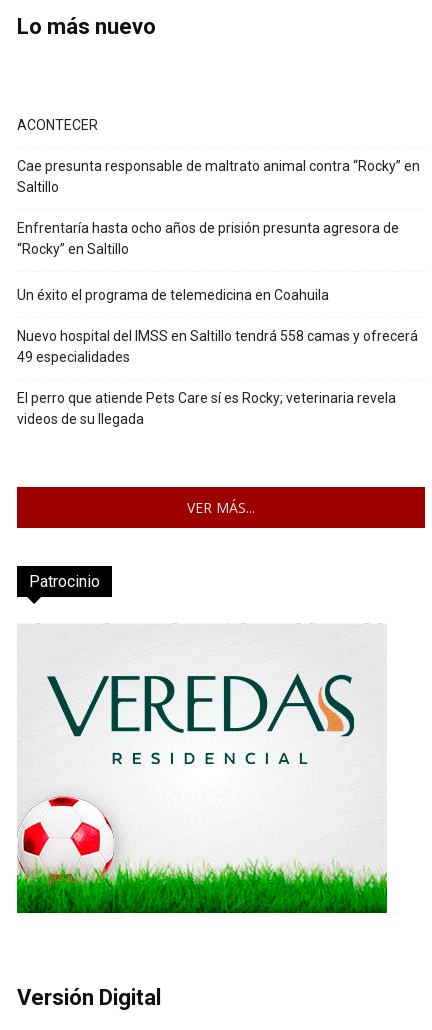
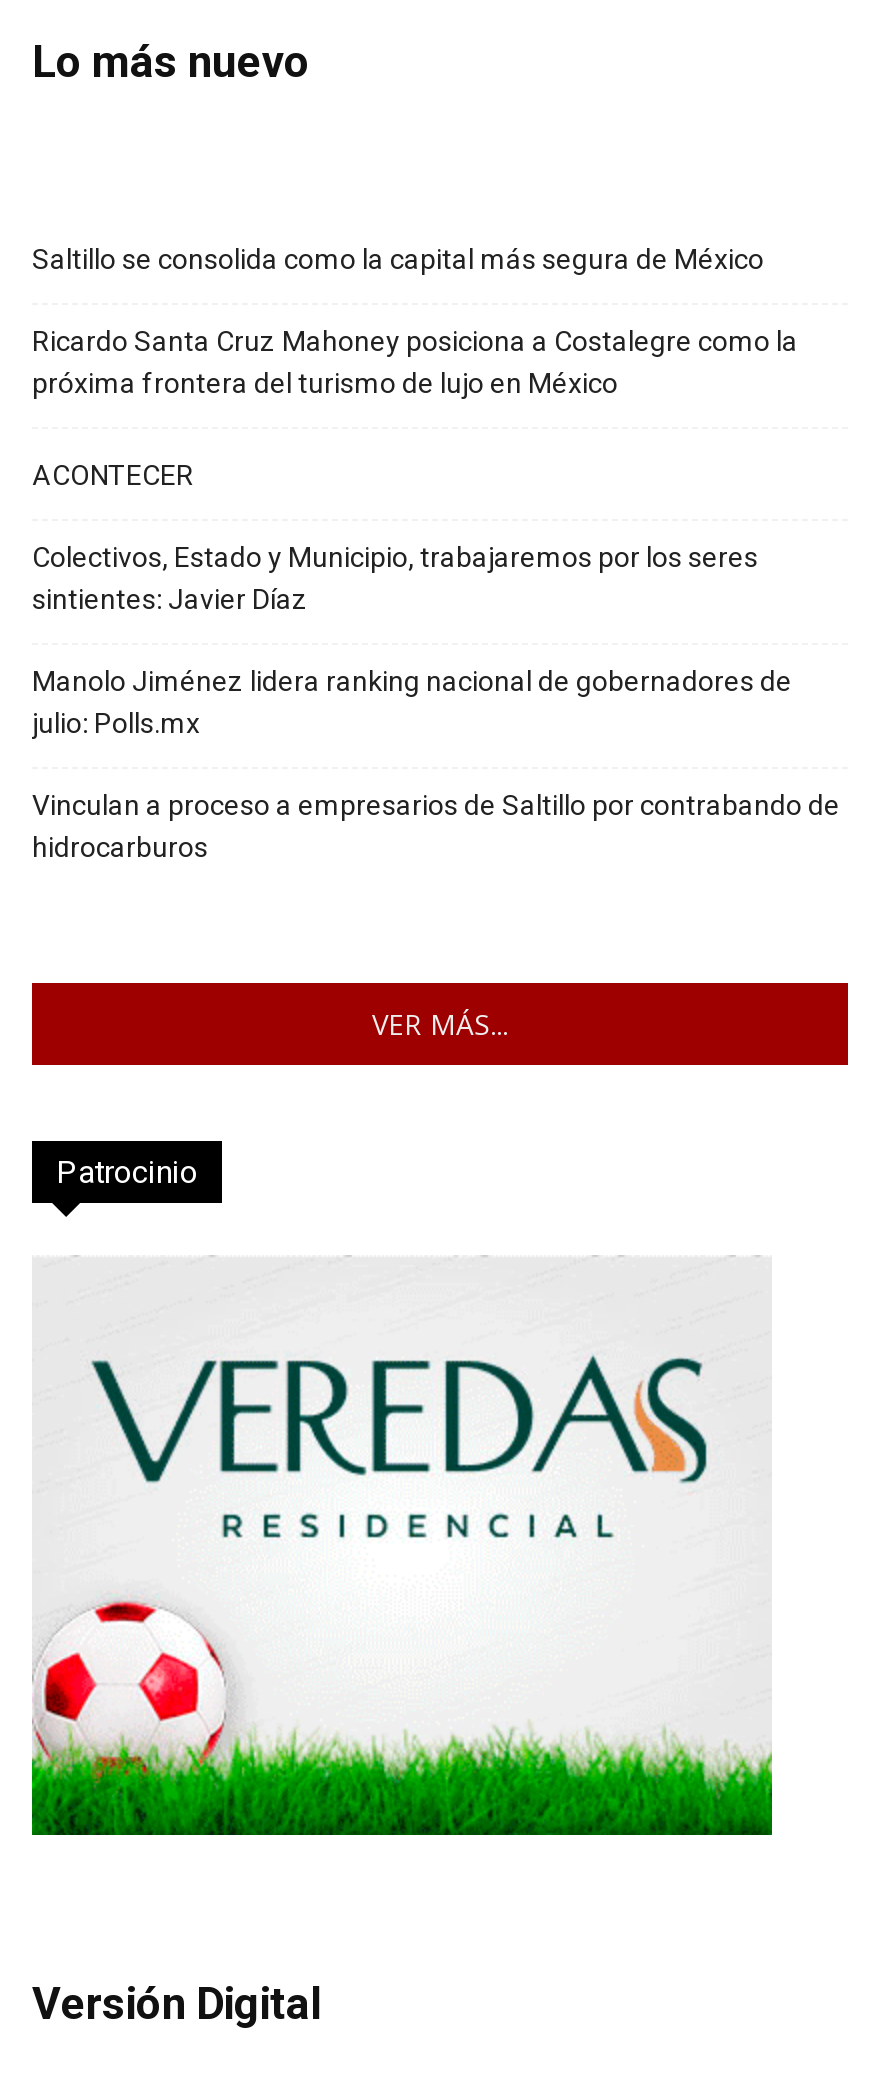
+ Saltillo se consolida como la capital más segura de México
+ Ricardo Santa Cruz Mahoney posiciona a Costalegre como la
+ próxima frontera del turismo de lujo en México

moved down: ACONTECER

- Cae presunta responsable de maltrato animal contra “Rocky” en
- Saltillo
- Enfrentaría hasta ocho años de prisión presunta agresora de
- “Rocky” en Saltillo
- Un éxito el programa de telemedicina en Coahuila
- Nuevo hospital del IMSS en Saltillo tendrá 558 camas y ofrecerá
- 49 especialidades
- El perro que atiende Pets Care sí es Rocky; veterinaria revela
- videos de su llegada
+ Colectivos, Estado y Municipio, trabajaremos por los seres
+ sintientes: Javier Díaz
+ Manolo Jiménez lidera ranking nacional de gobernadores de
+ julio: Polls.mx
+ Vinculan a proceso a empresarios de Saltillo por contrabando de
+ hidrocarburos
